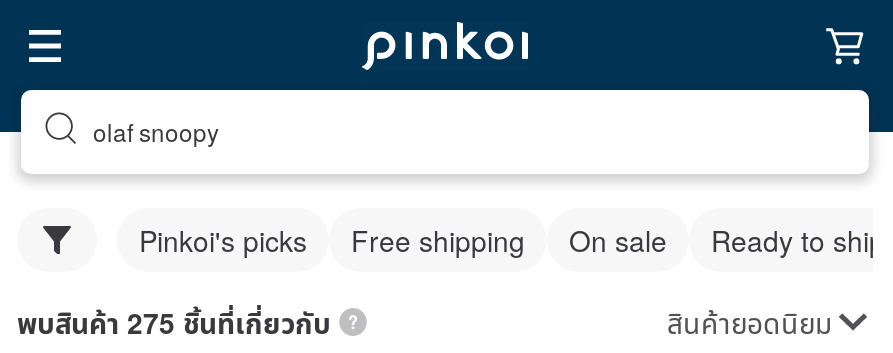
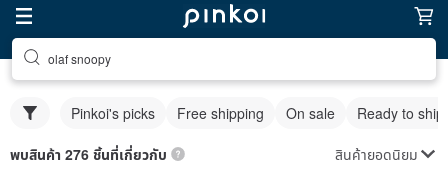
- พบสินค้า 275 ชิ้นที่เกี่ยวกับ
+ พบสินค้า 276 ชิ้นที่เกี่ยวกับ
